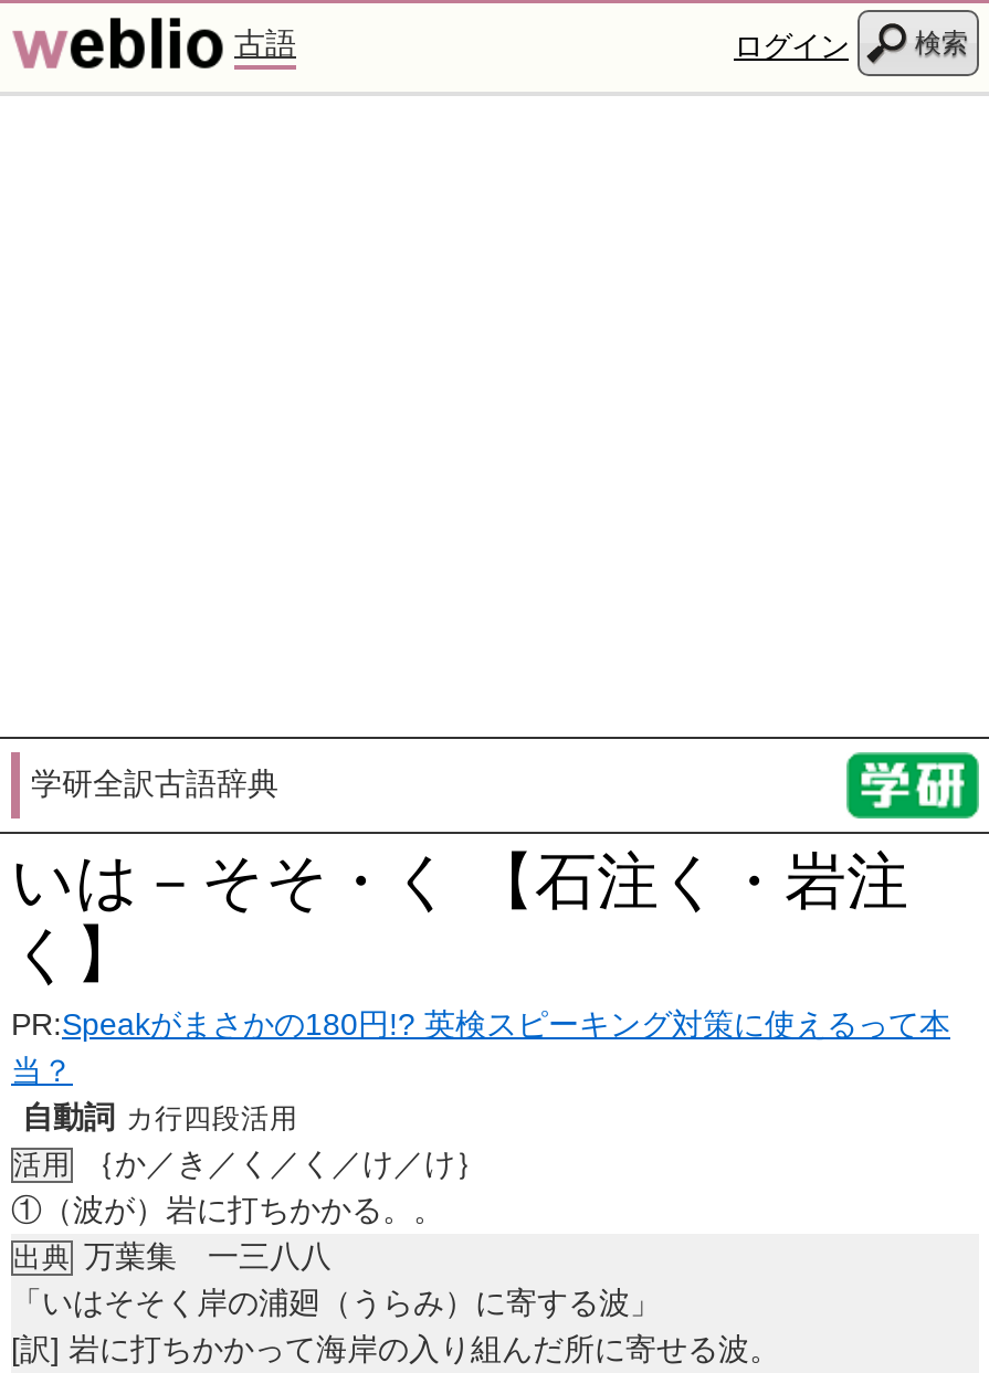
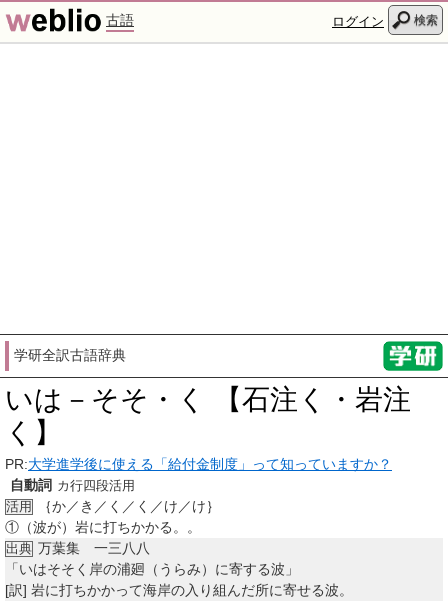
- PR:Speakがまさかの180円!? 英検スピーキング対策に使えるって本
- 当？
+ PR:大学進学後に使える「給付金制度」って知っていますか？
